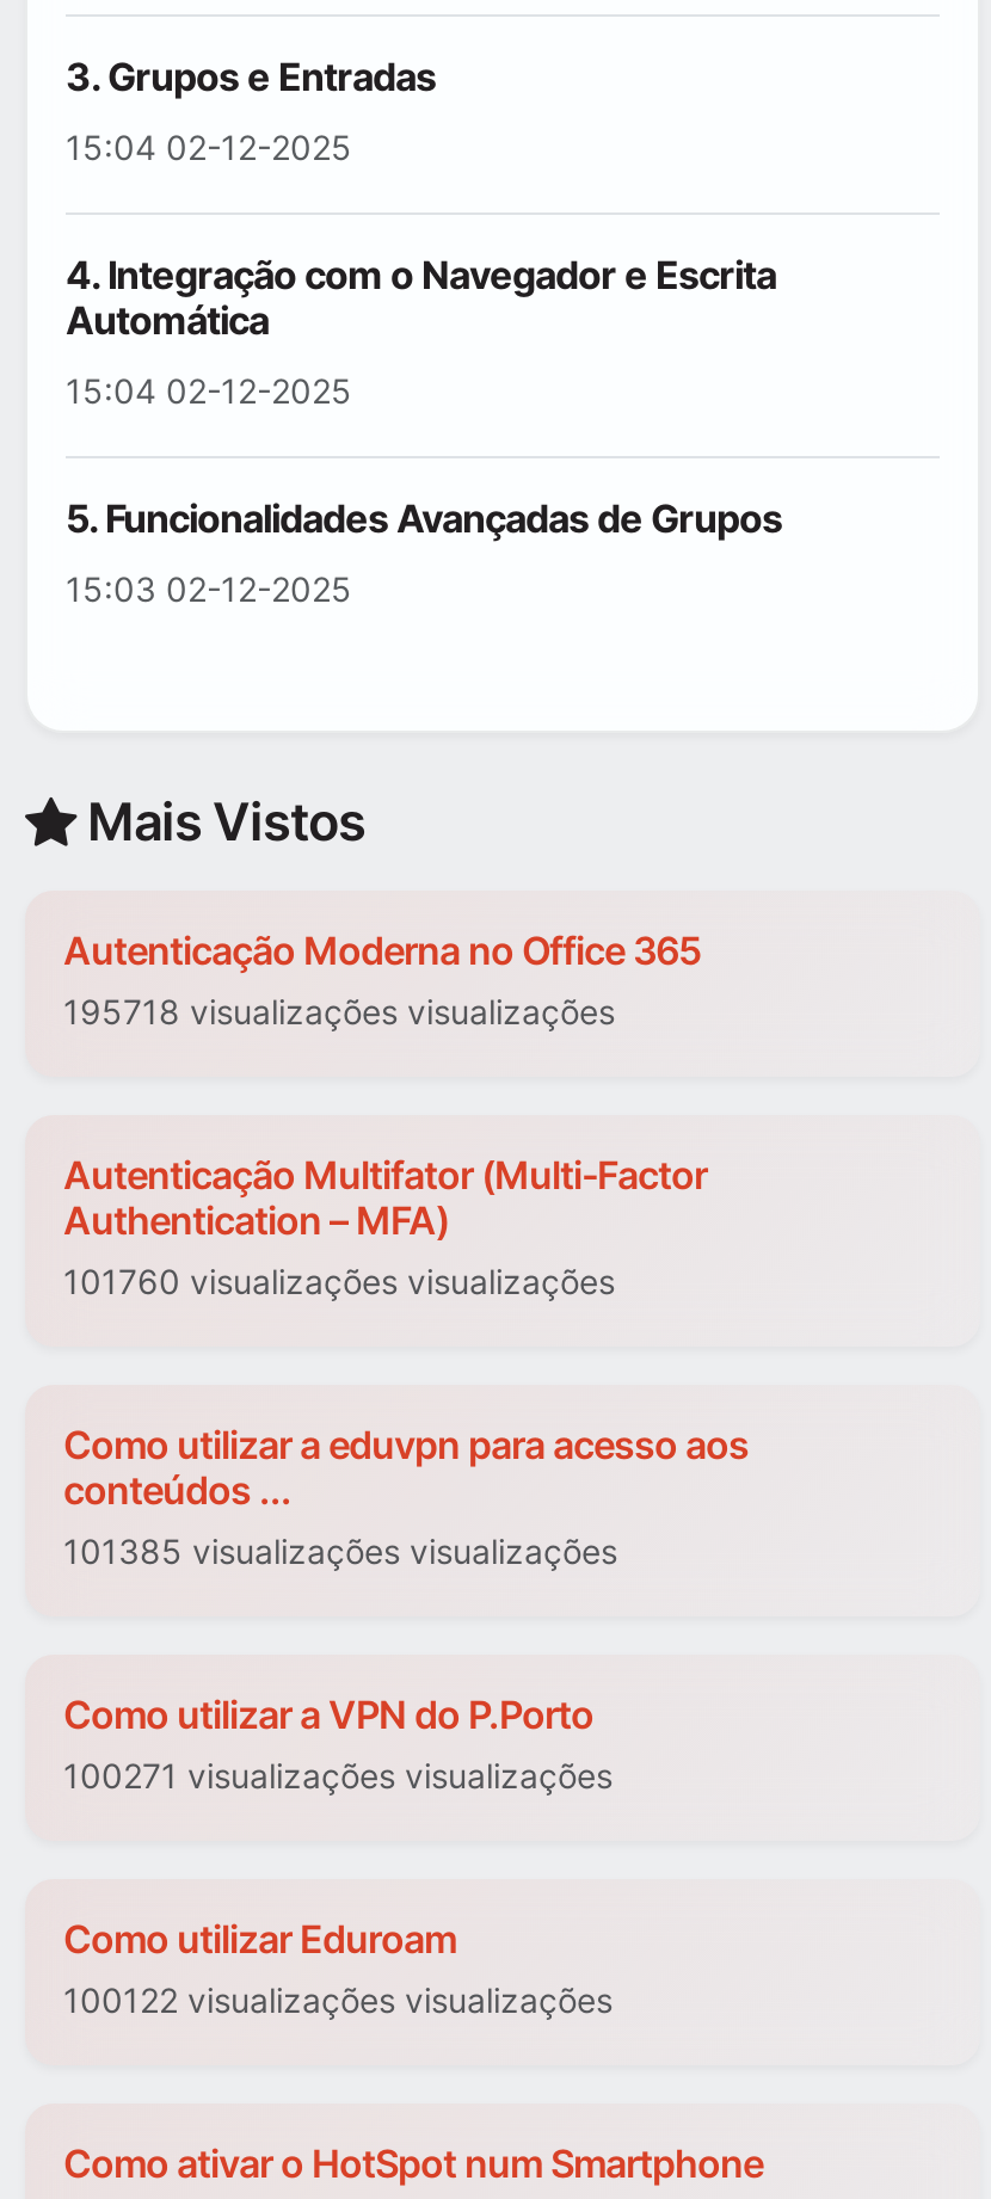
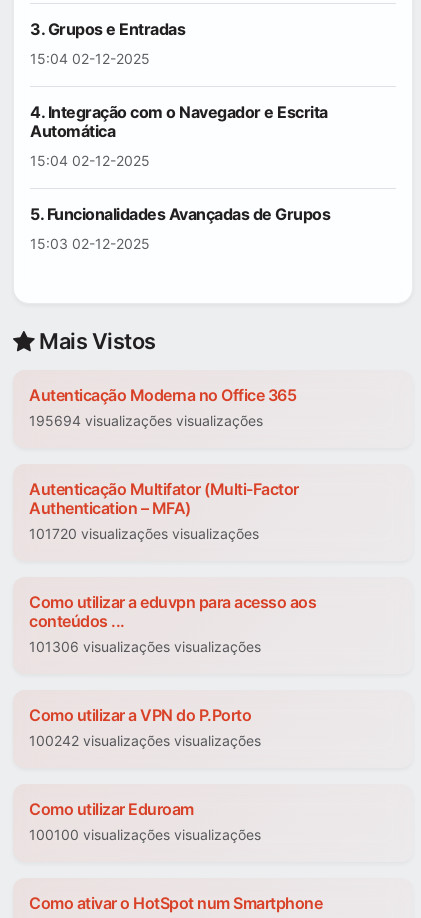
- 195718 visualizações visualizações
+ 195694 visualizações visualizações

- 101760 visualizações visualizações
+ 101720 visualizações visualizações

- 101385 visualizações visualizações
+ 101306 visualizações visualizações

- 100271 visualizações visualizações
+ 100242 visualizações visualizações

- 100122 visualizações visualizações
+ 100100 visualizações visualizações
